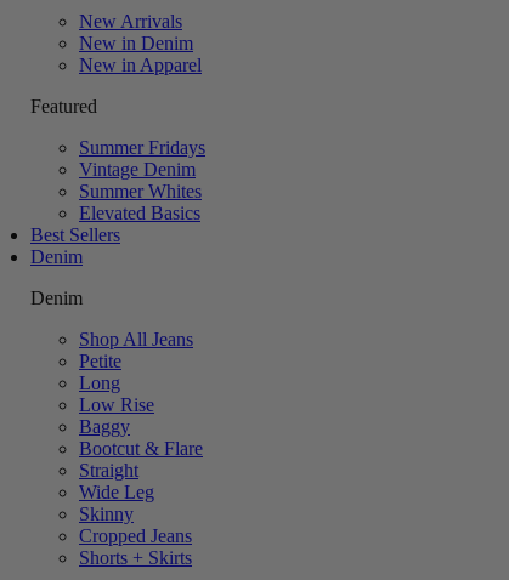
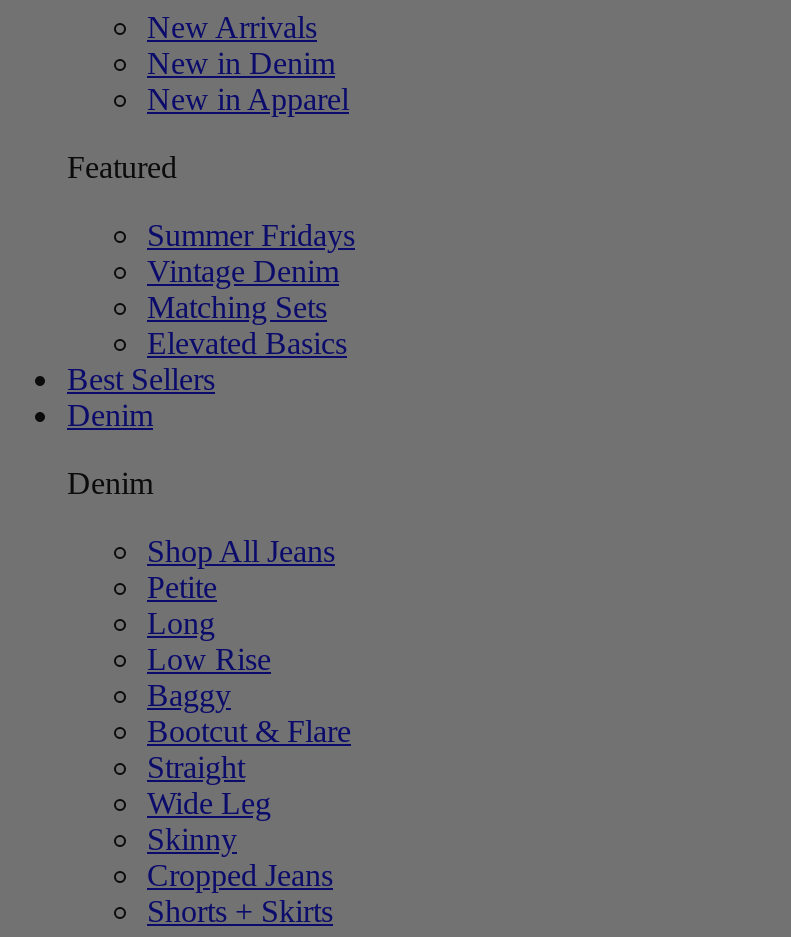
- Summer Whites
+ Matching Sets
